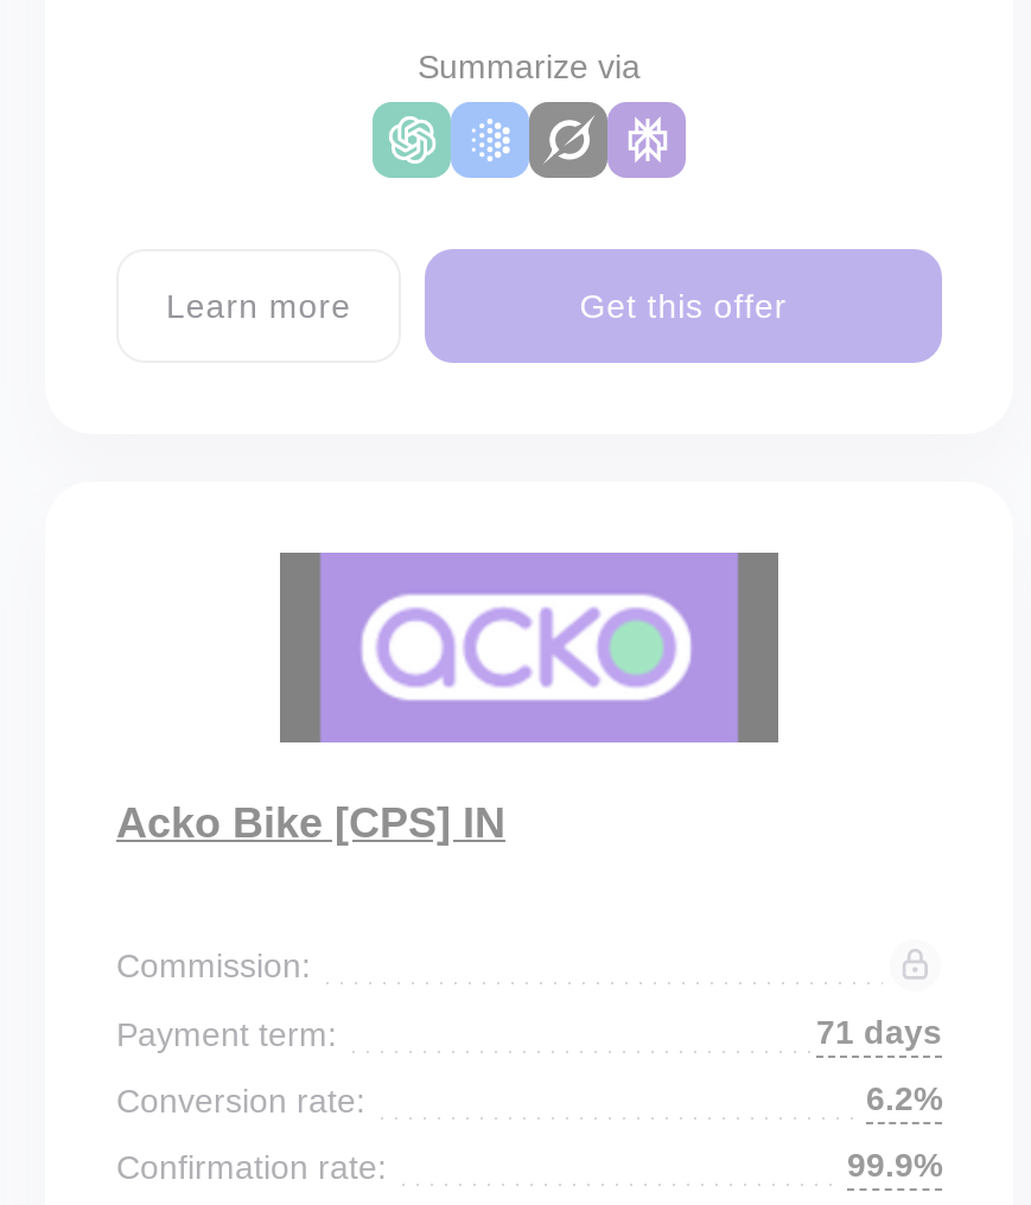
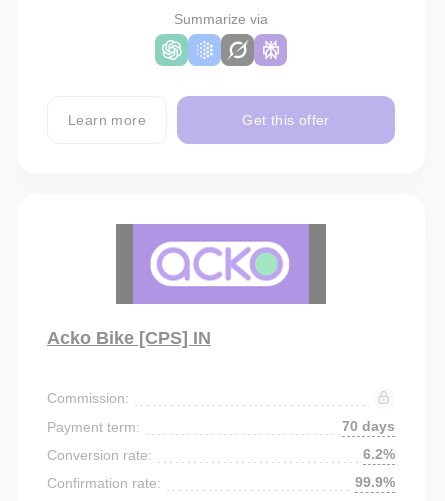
- 71 days
+ 70 days
